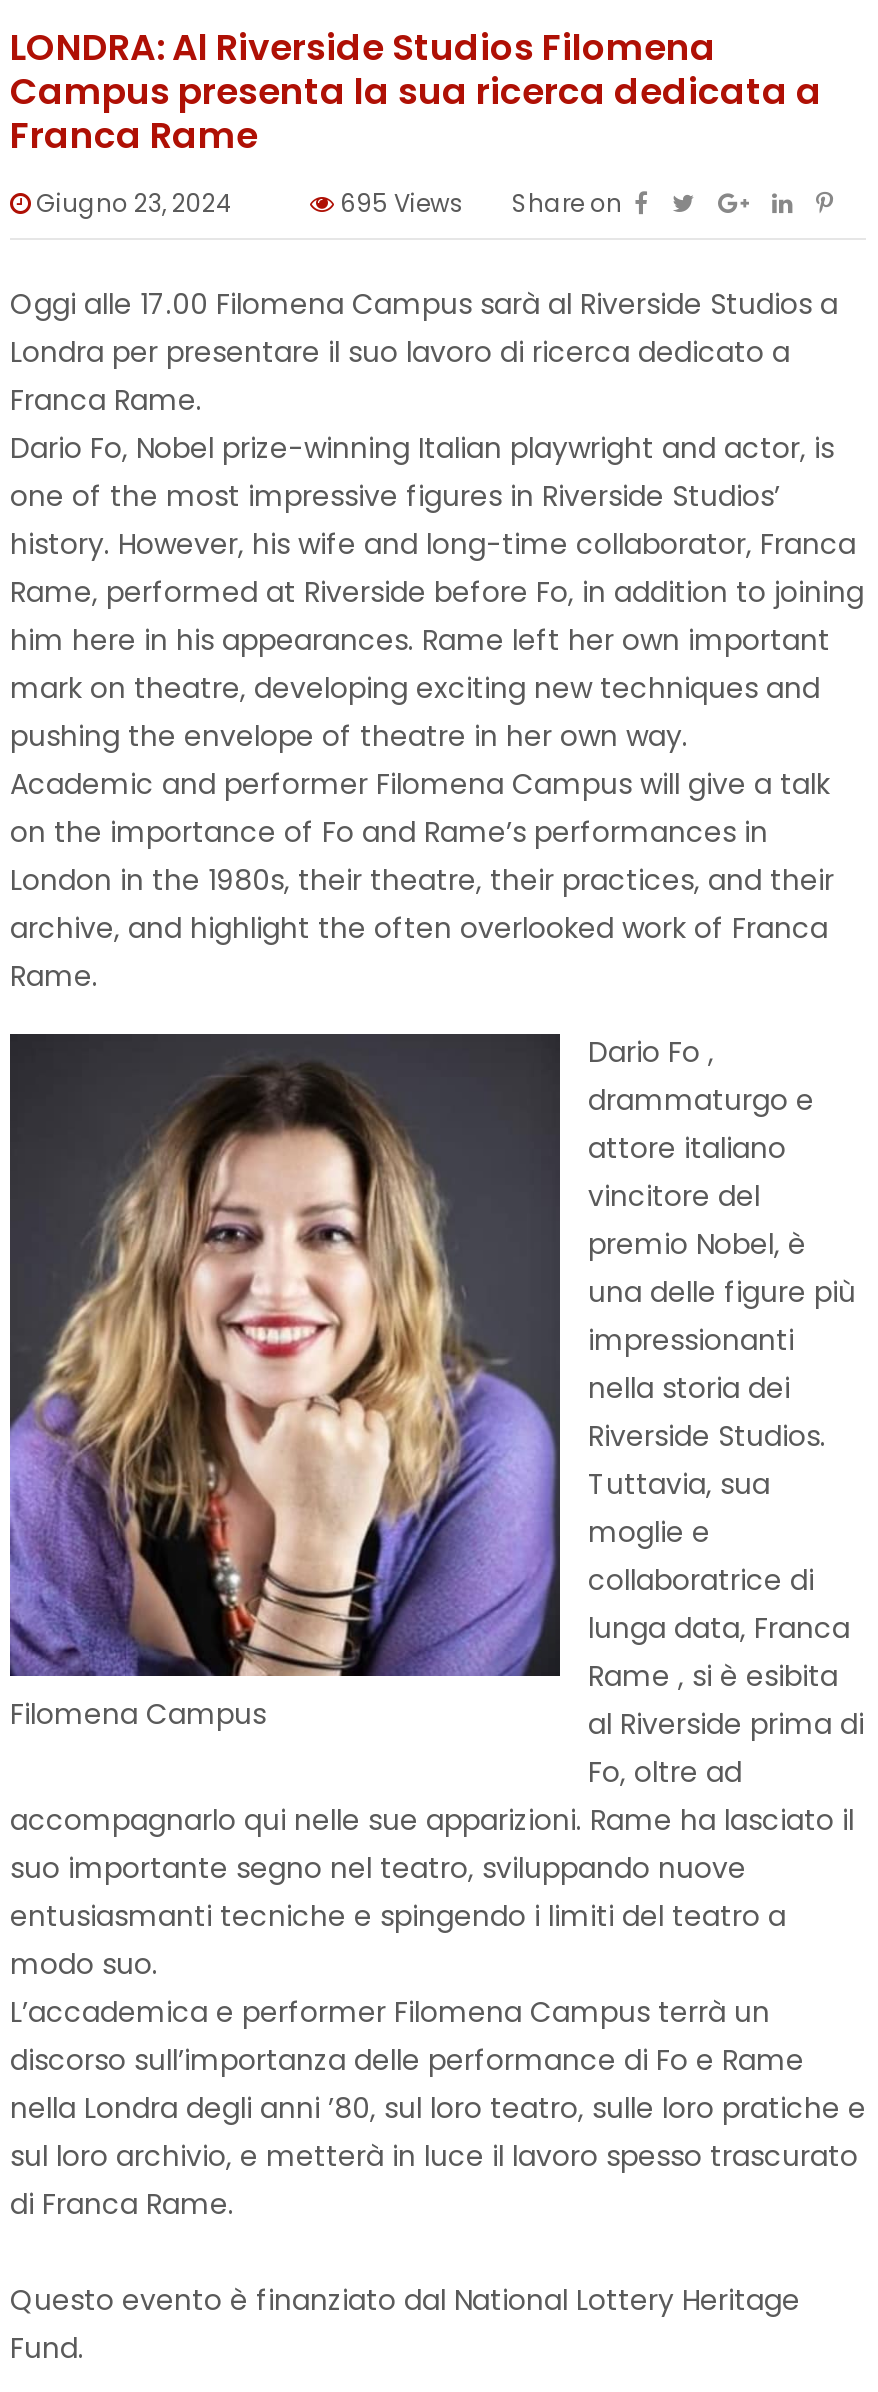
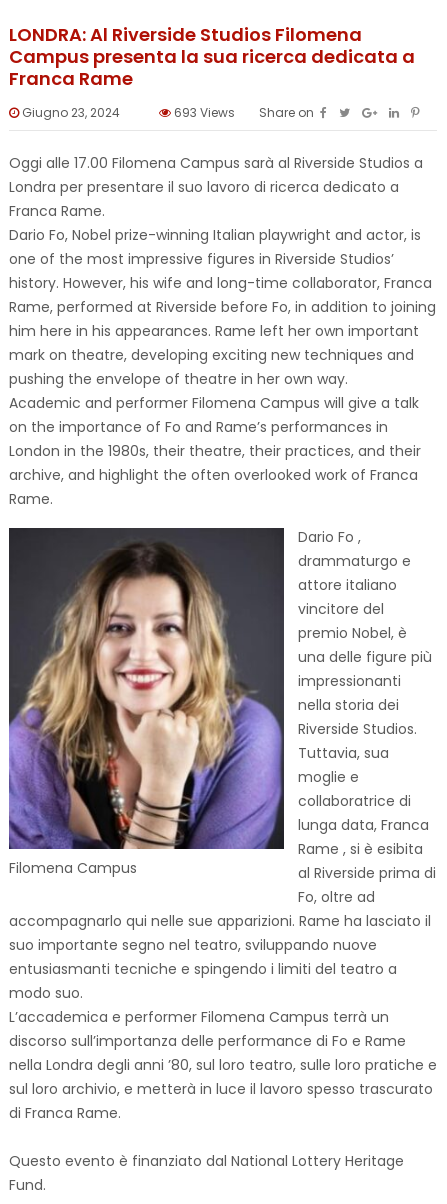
- 695 Views Share on
+ 693 Views Share on
